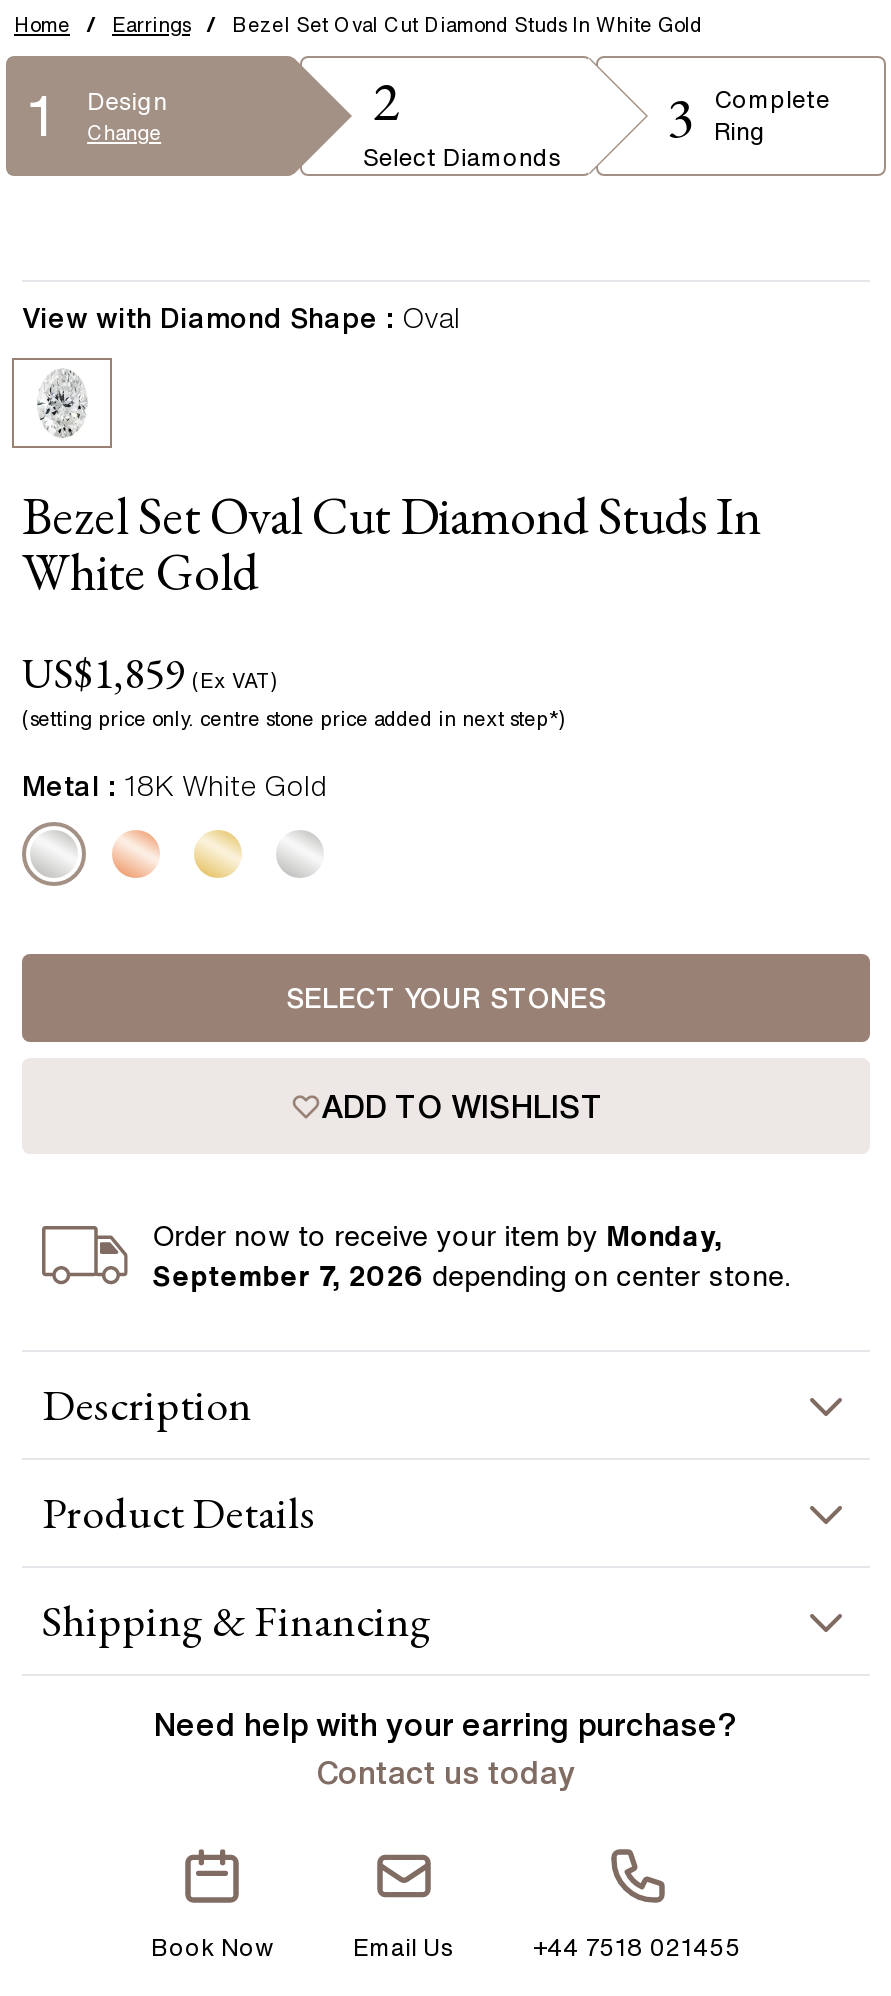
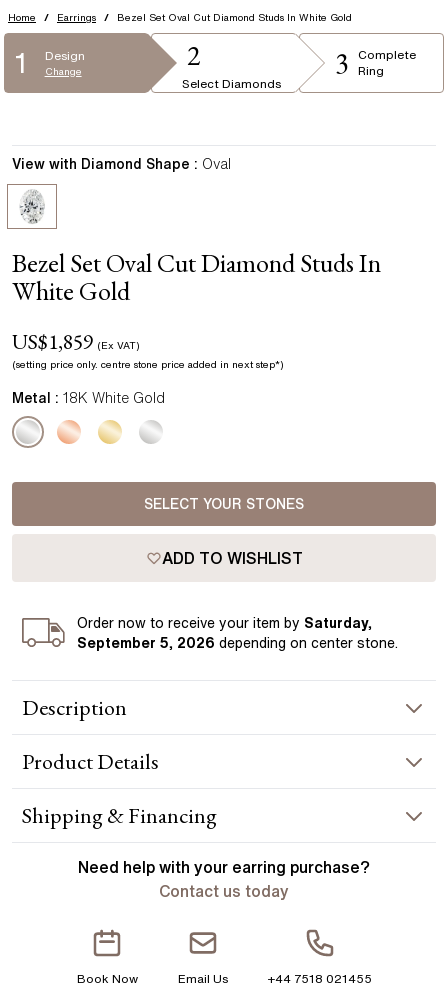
- Order now to receive your item by Monday,
+ Order now to receive your item by Saturday,

- September 7, 2026 depending on center stone.
+ September 5, 2026 depending on center stone.
